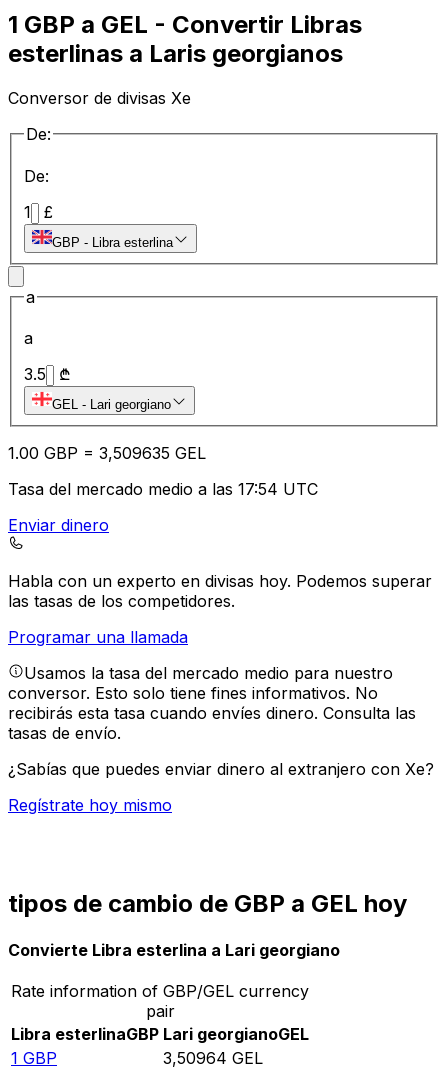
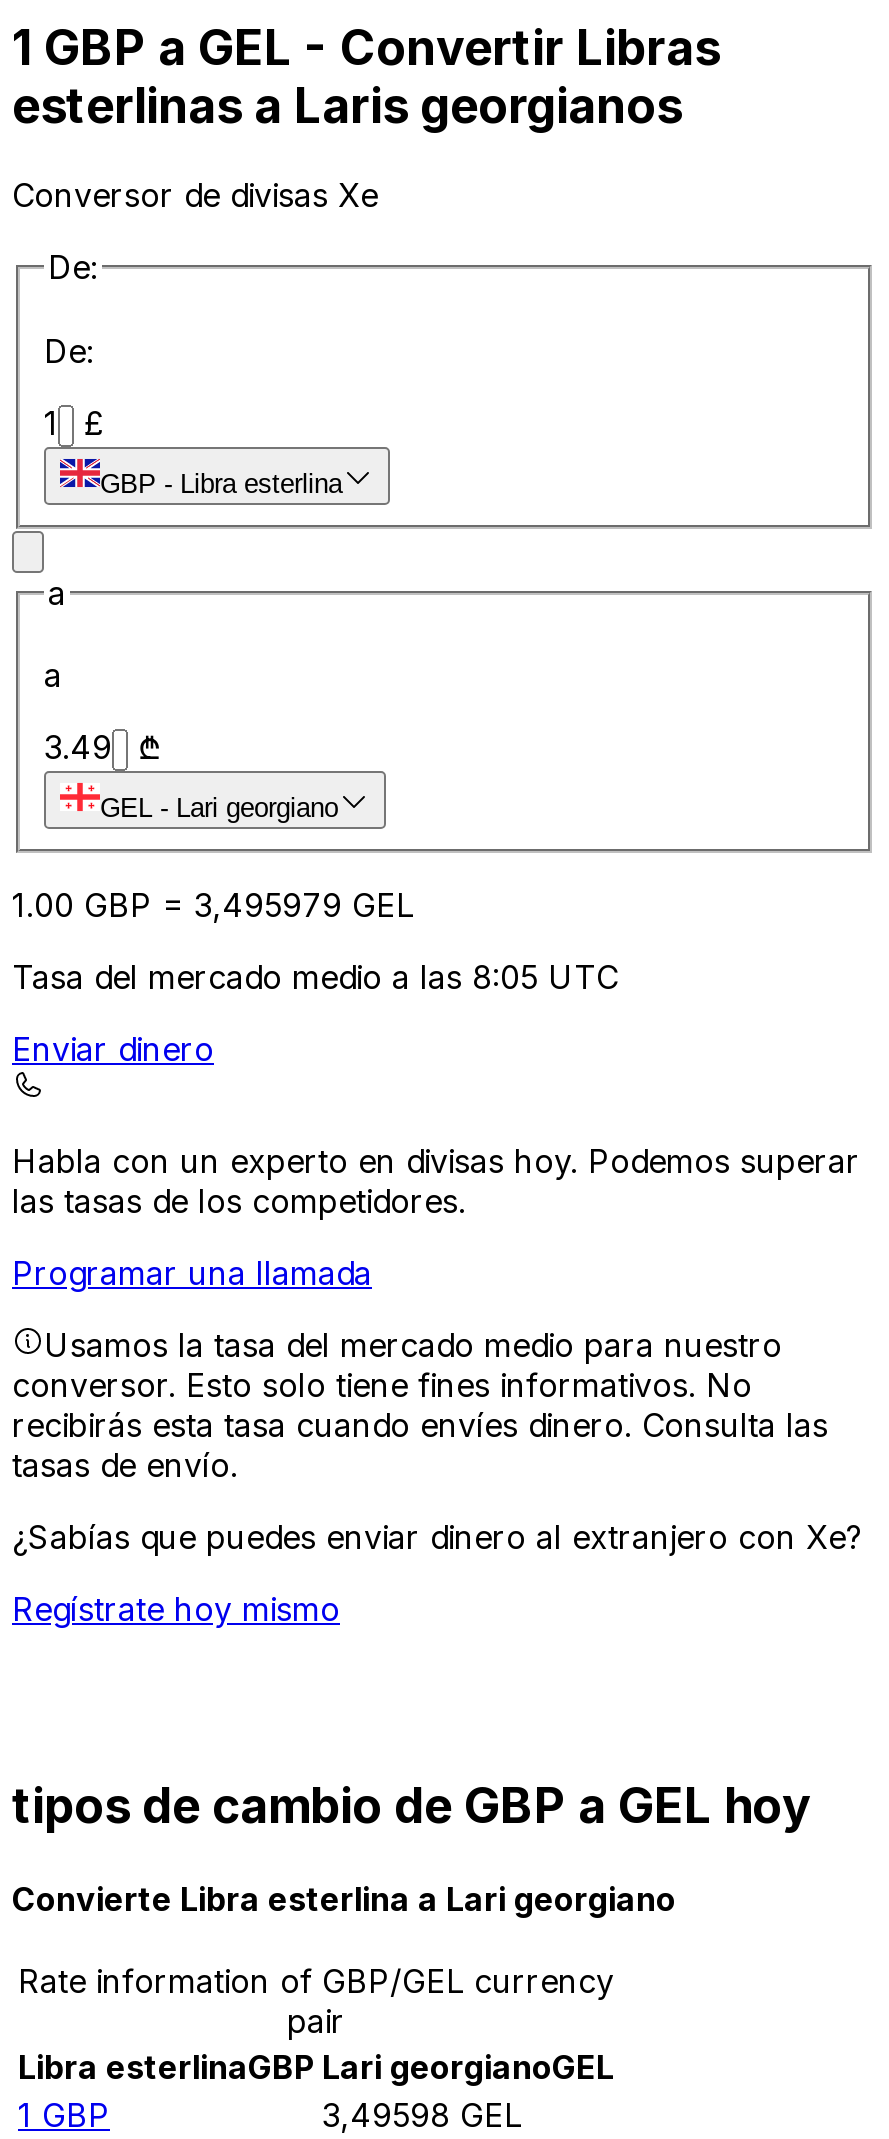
- 3.5 ₾
+ 3.49 ₾

- 1.00 GBP = 3,509635 GEL
+ 1.00 GBP = 3,495979 GEL

- Tasa del mercado medio a las 17:54 UTC
+ Tasa del mercado medio a las 8:05 UTC

- 3,50964 GEL
+ 3,49598 GEL
